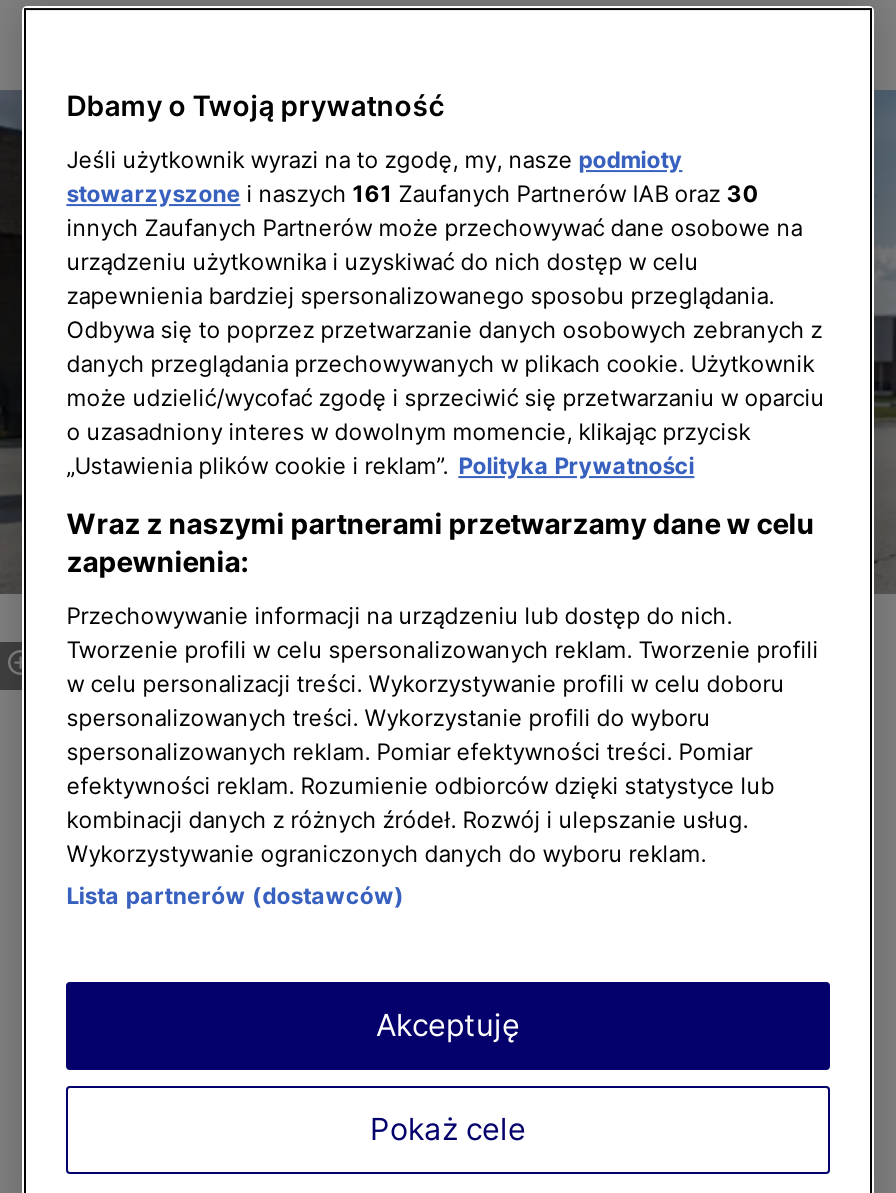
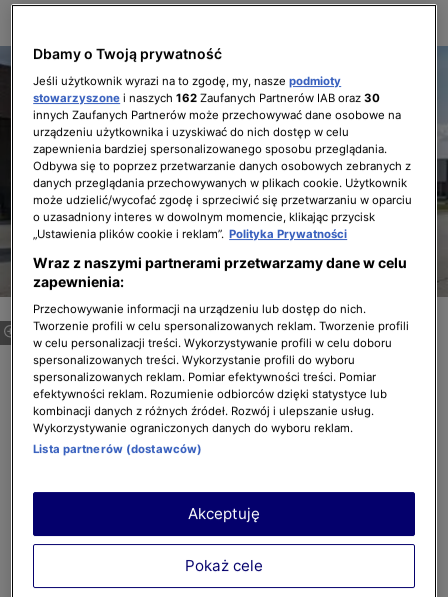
- stowarzyszone i naszych 161 Zaufanych Partnerów IAB oraz 30
+ stowarzyszone i naszych 162 Zaufanych Partnerów IAB oraz 30
